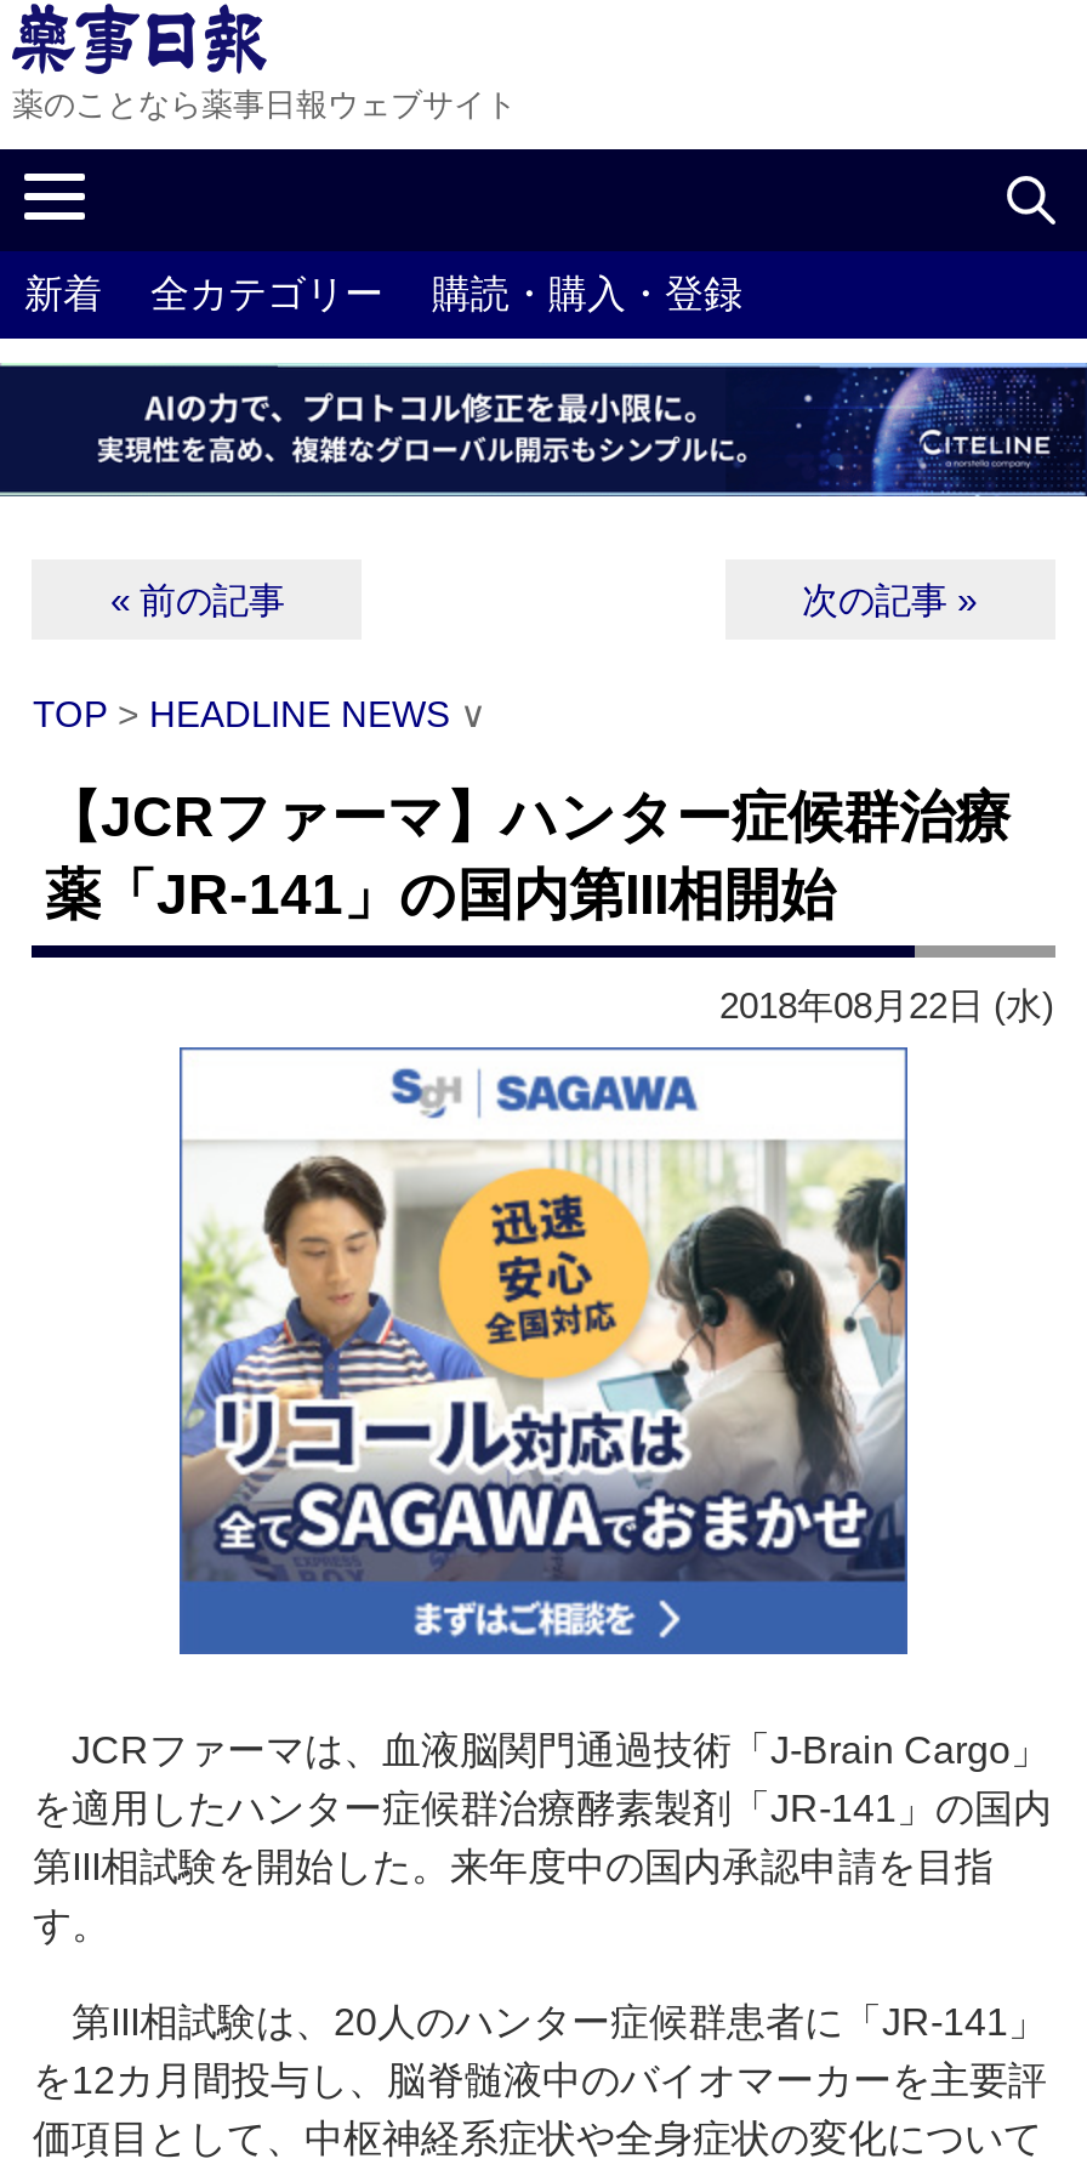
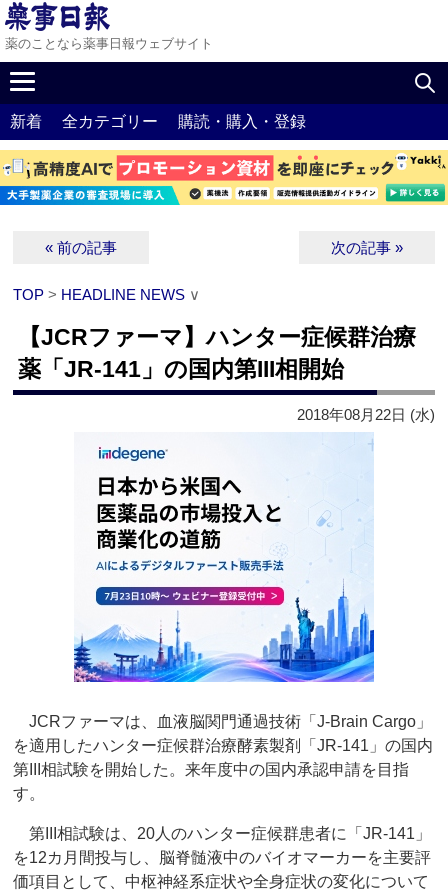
- [image]
+ [image]

- [image]
+ [image]
